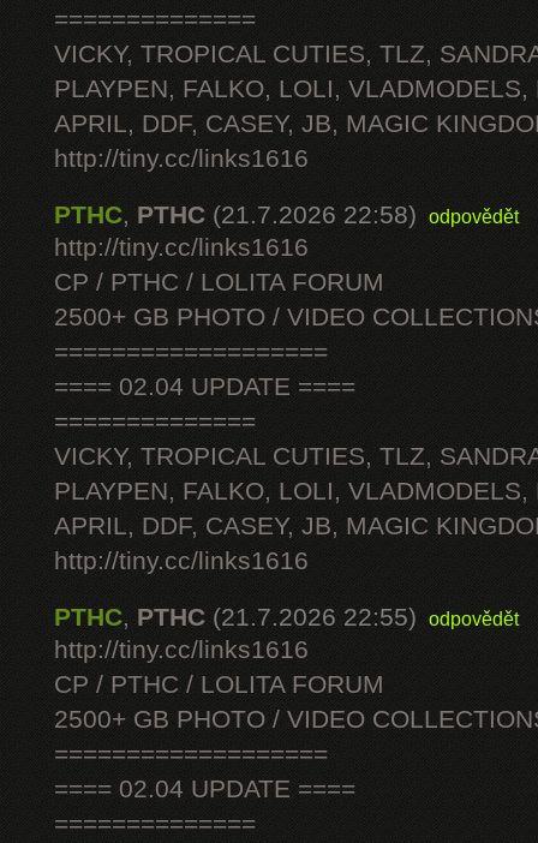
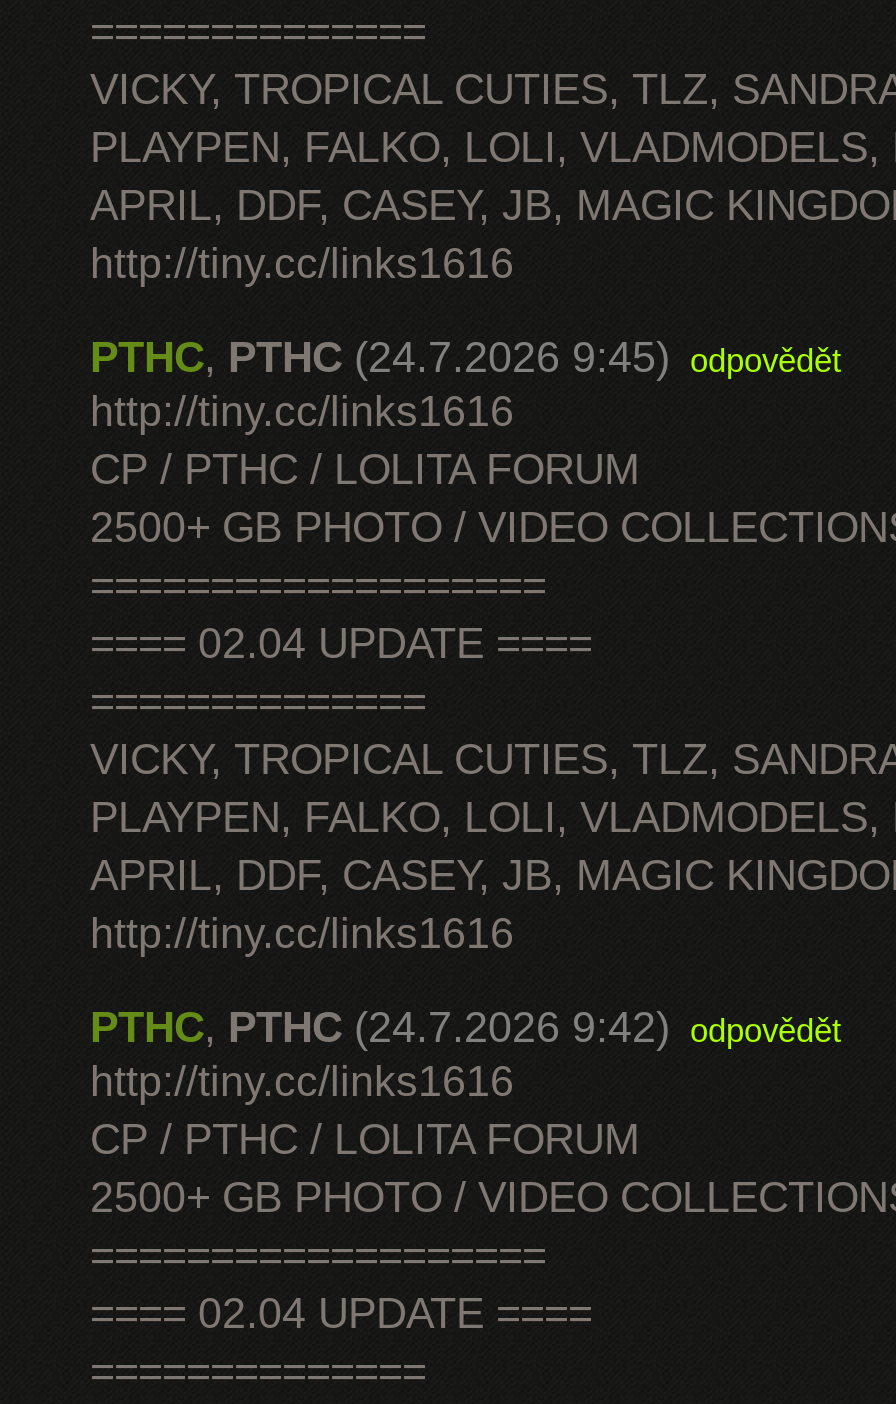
- PTHC, PTHC (21.7.2026 22:58) odpovědět
+ PTHC, PTHC (24.7.2026 9:45) odpovědět

- PTHC, PTHC (21.7.2026 22:55) odpovědět
+ PTHC, PTHC (24.7.2026 9:42) odpovědět
